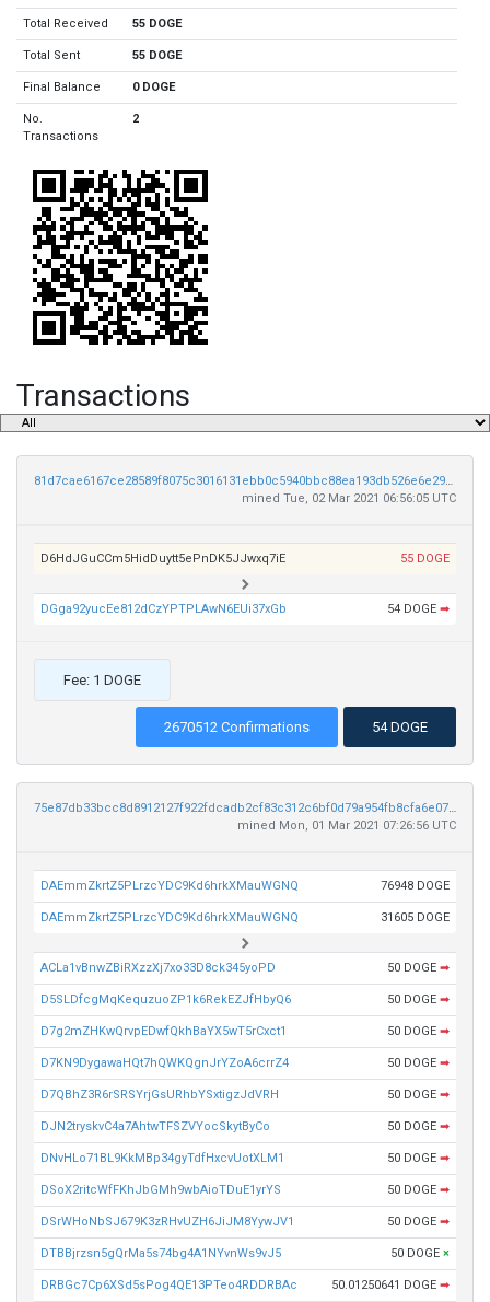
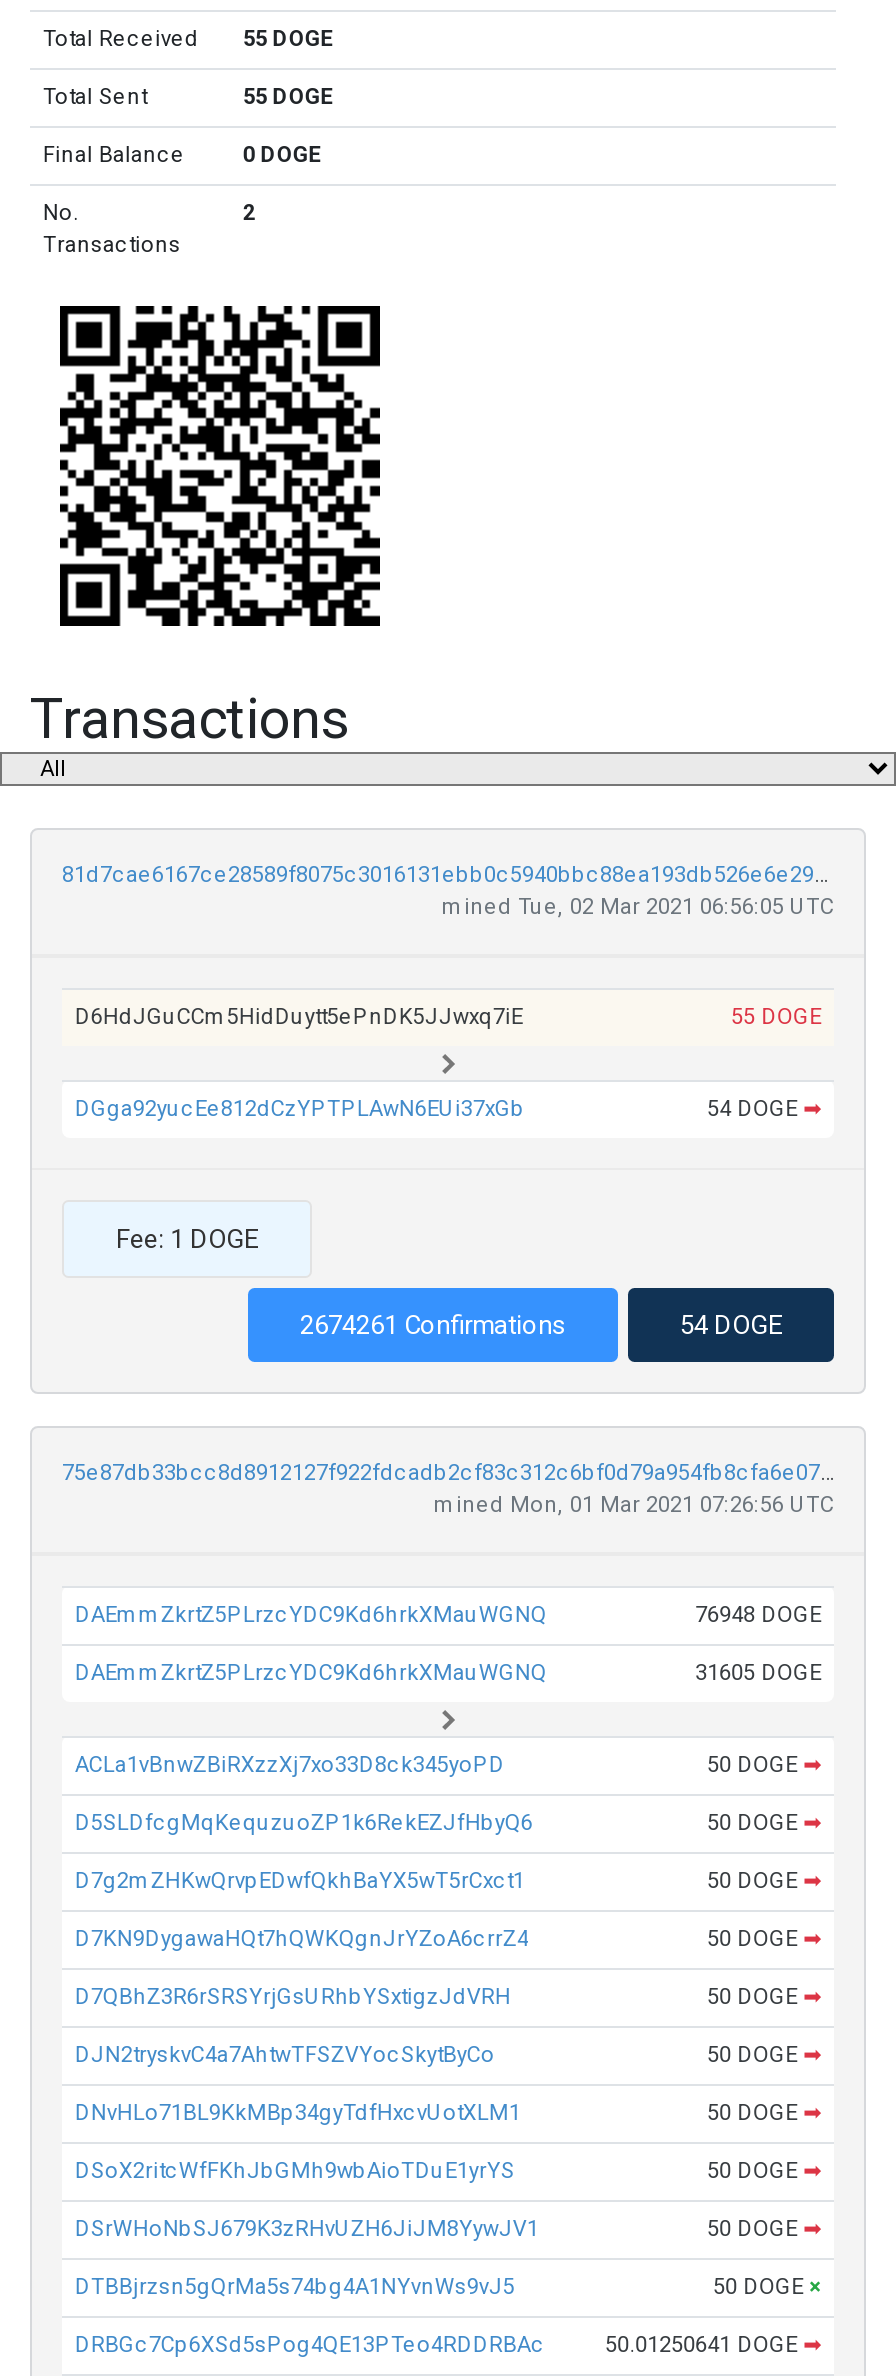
- 2670512 Confirmations
+ 2674261 Confirmations
